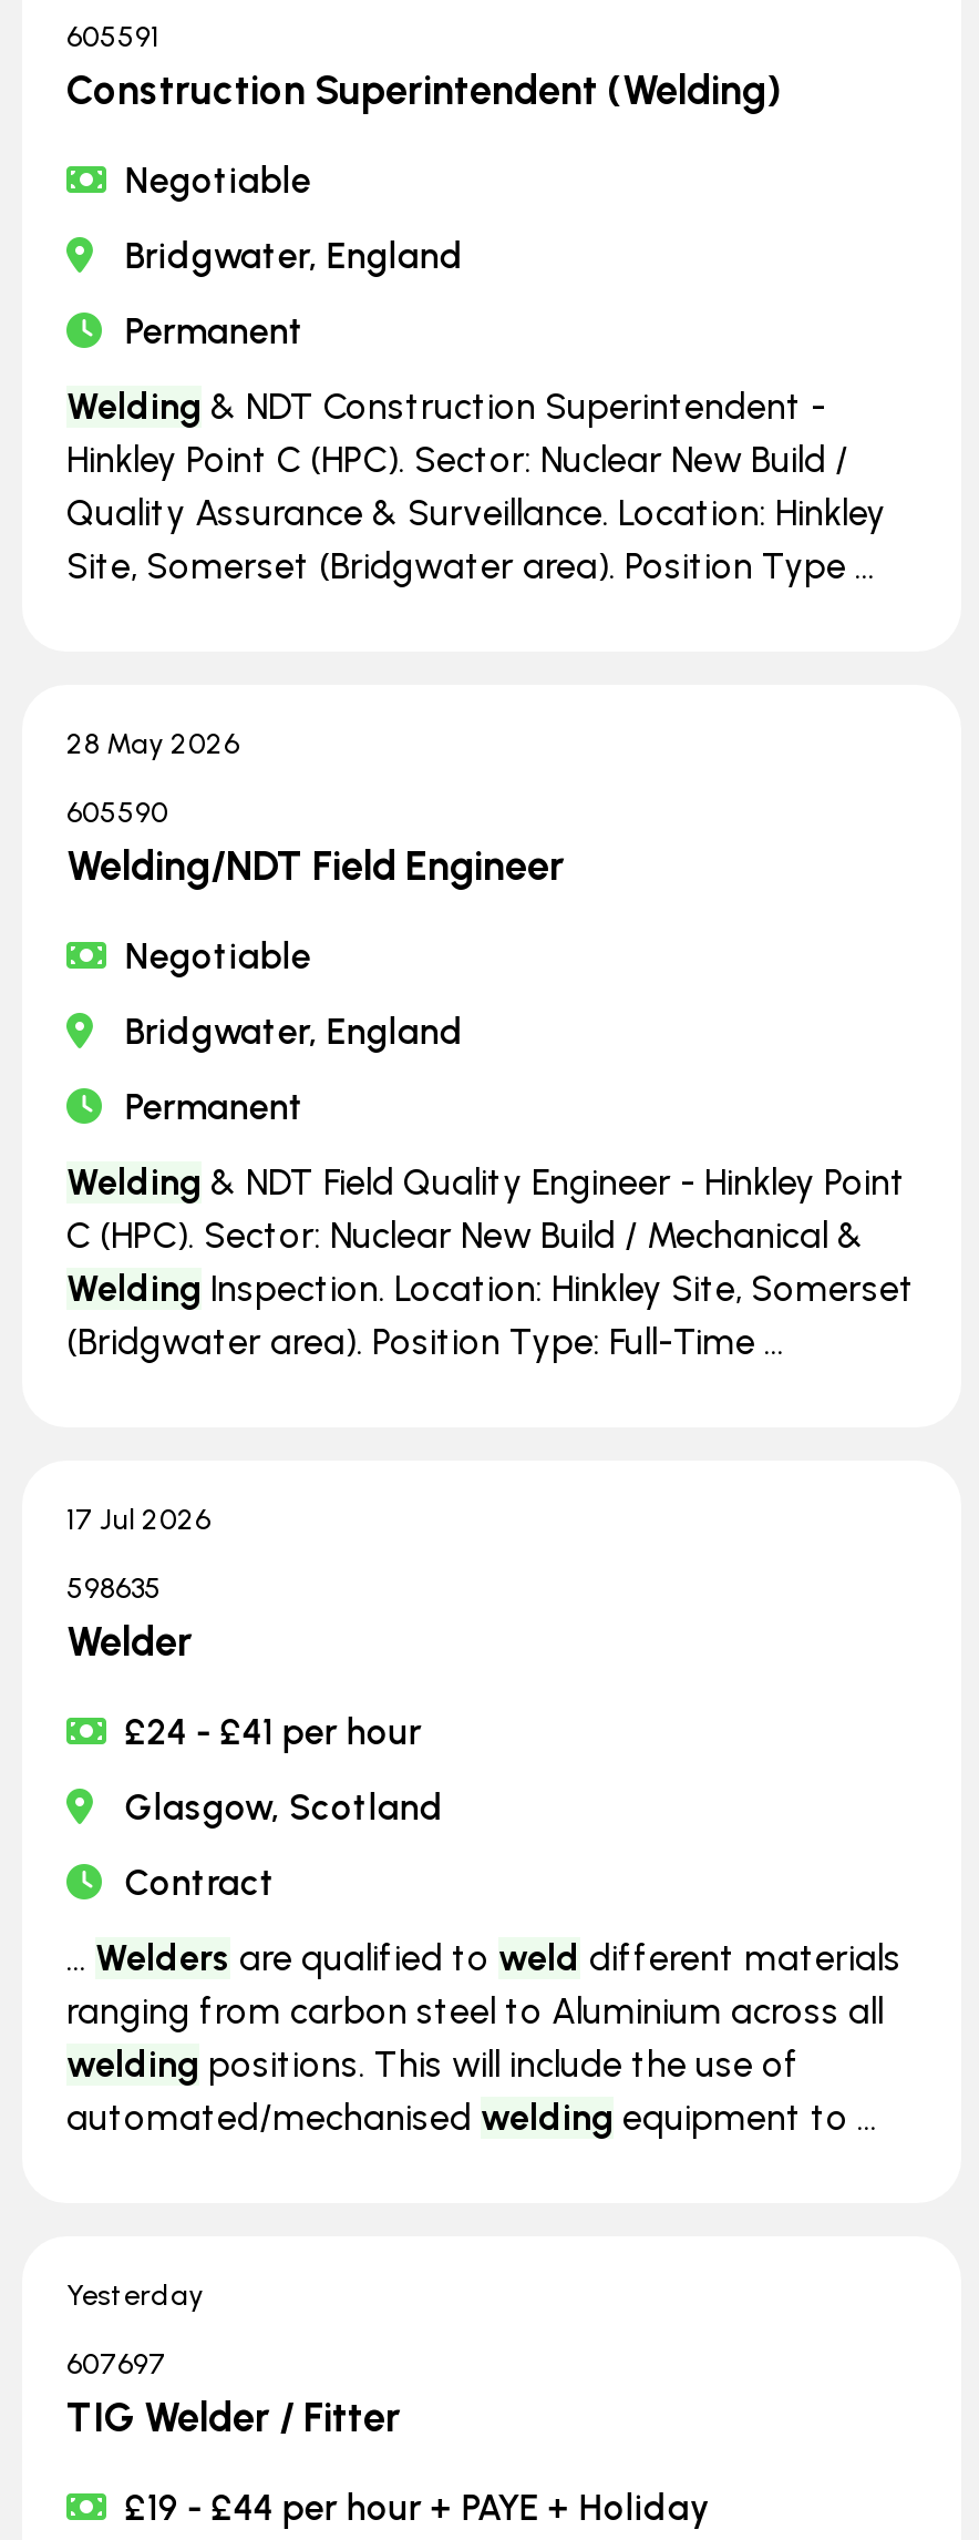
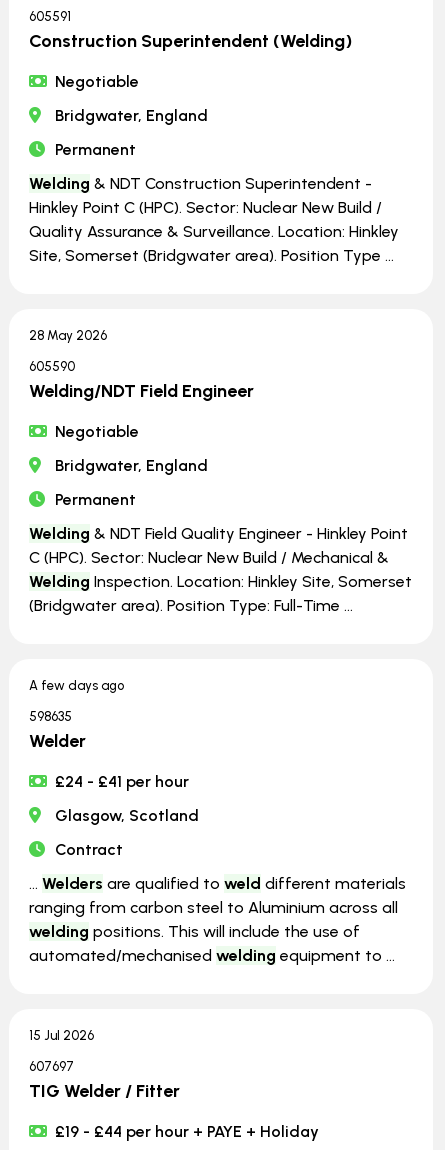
- 17 Jul 2026
+ A few days ago

- Yesterday
+ 15 Jul 2026
